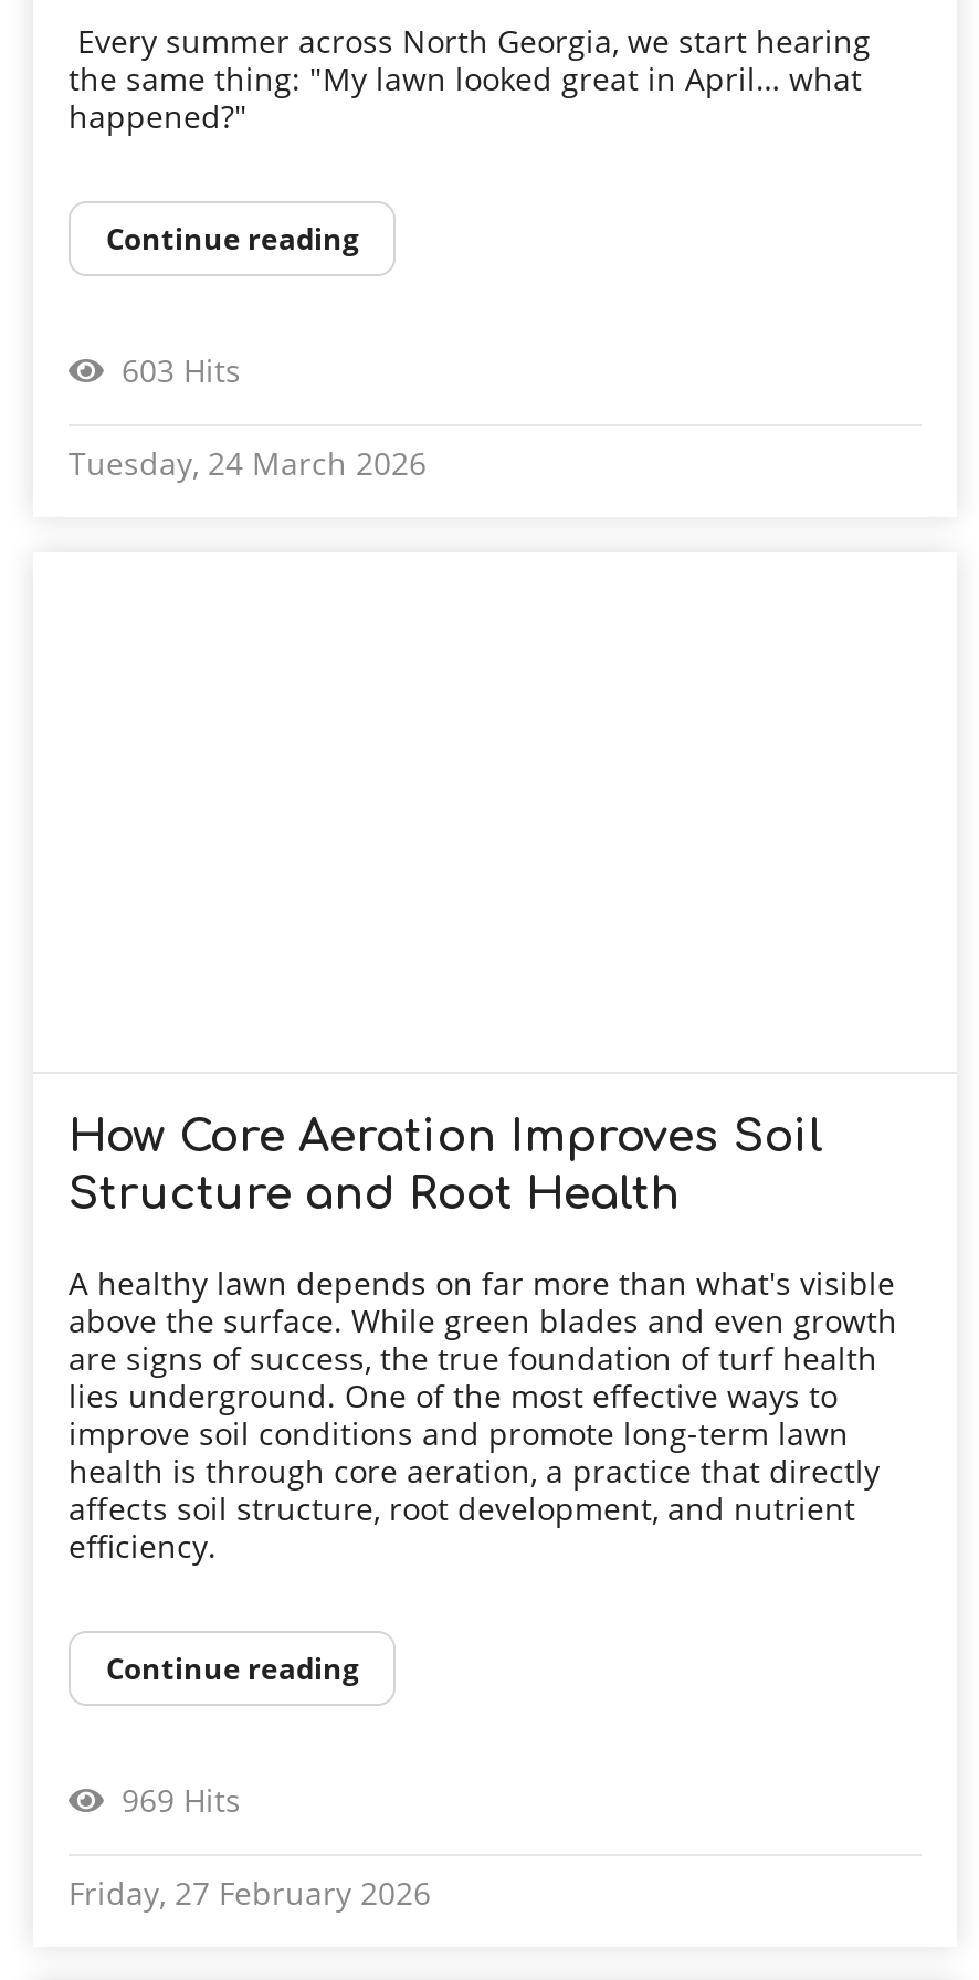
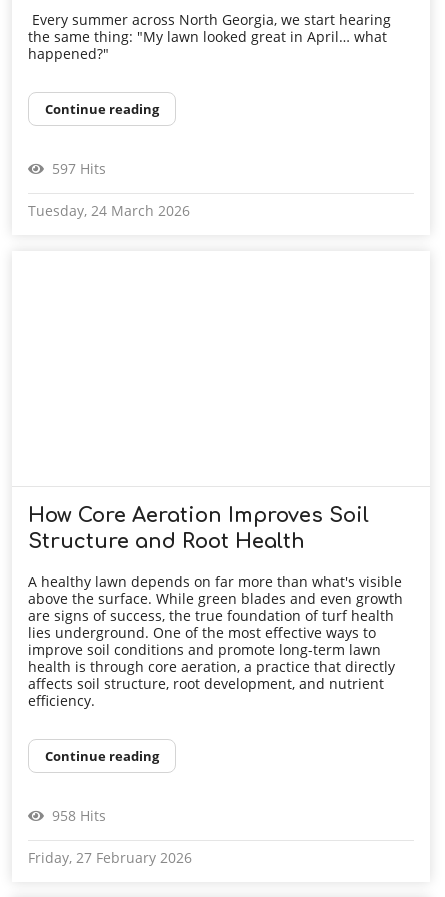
- 603 Hits
+ 597 Hits

- 969 Hits
+ 958 Hits
